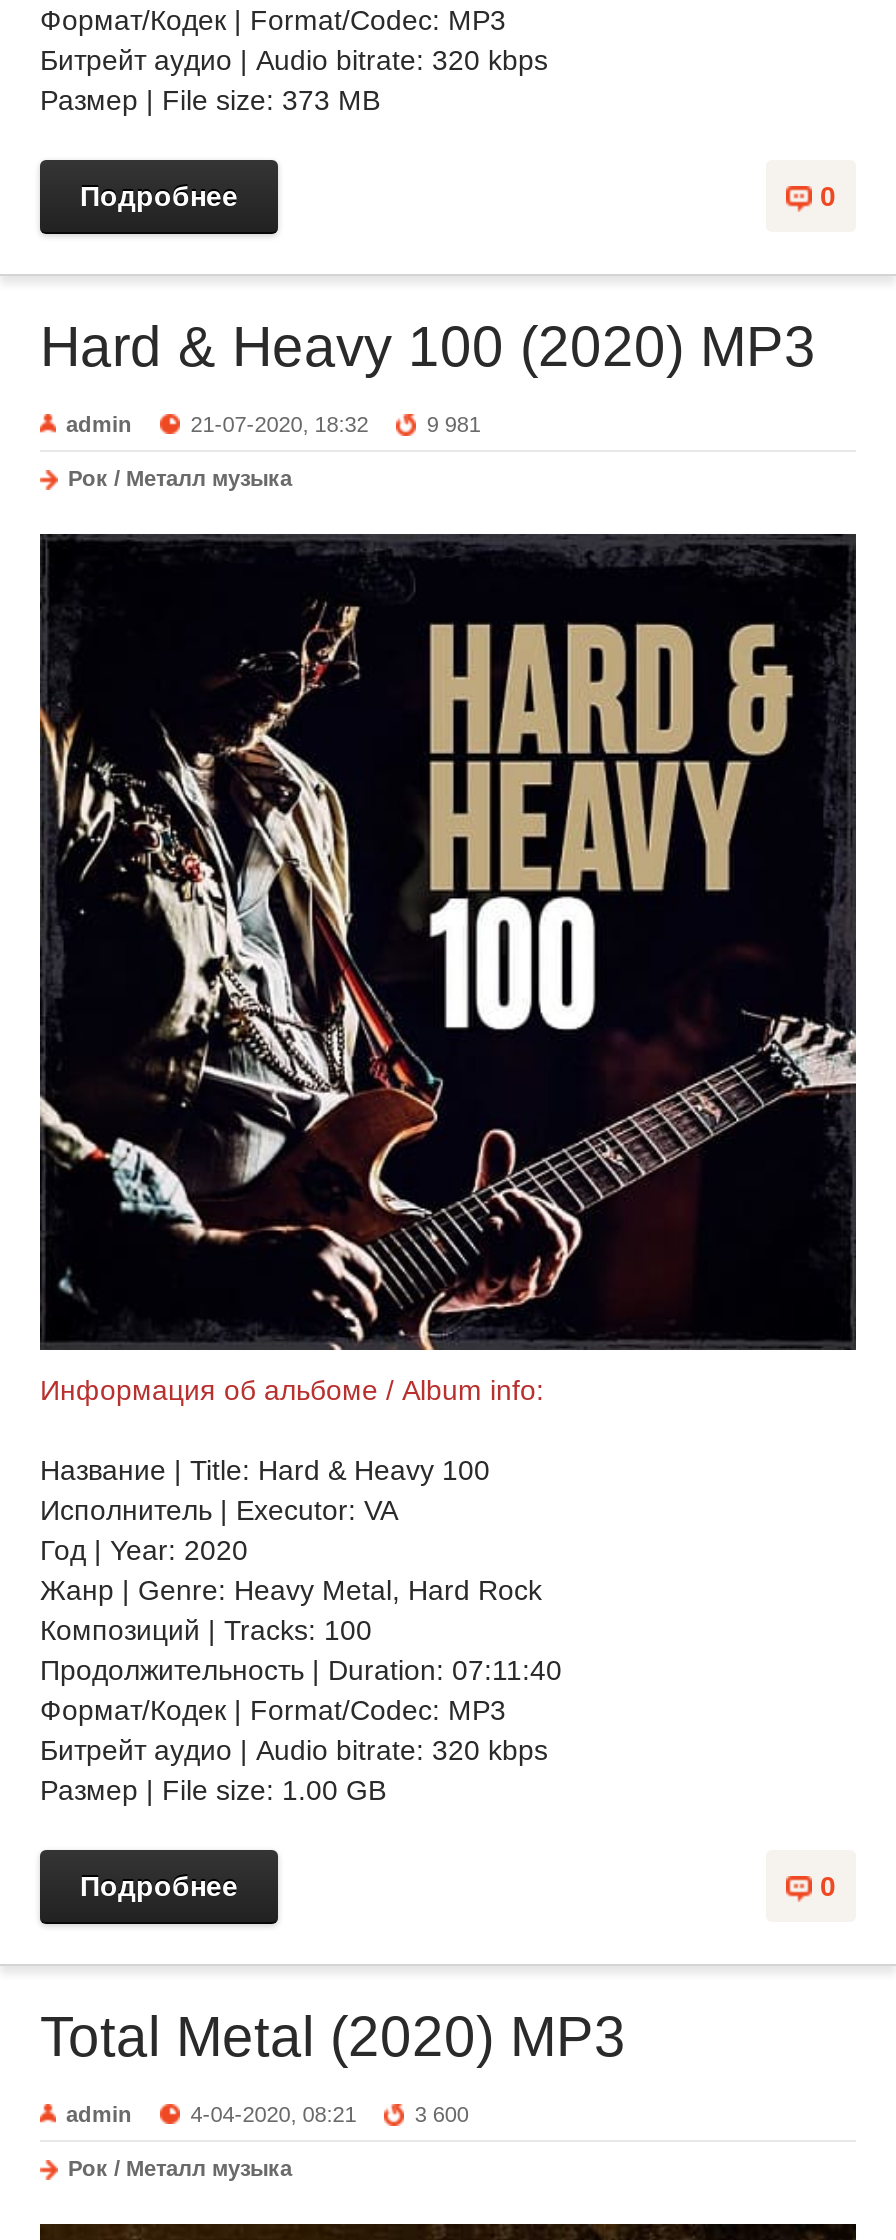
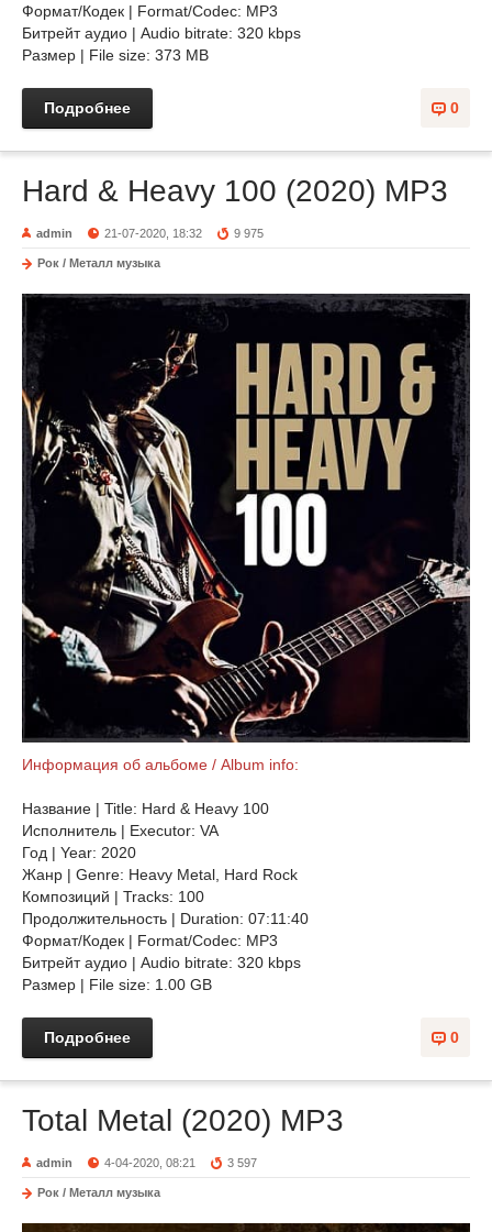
- 9 981
+ 9 975

- 3 600
+ 3 597
